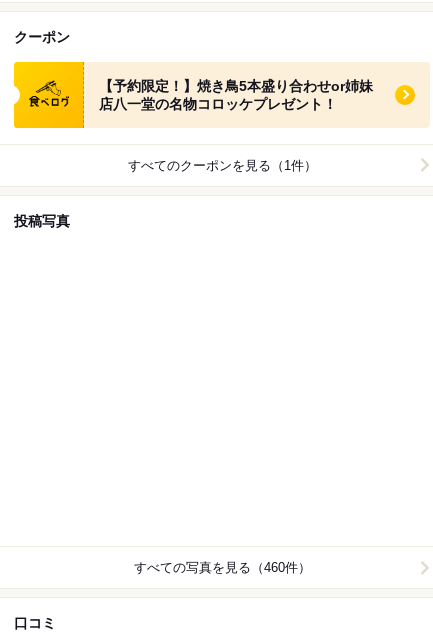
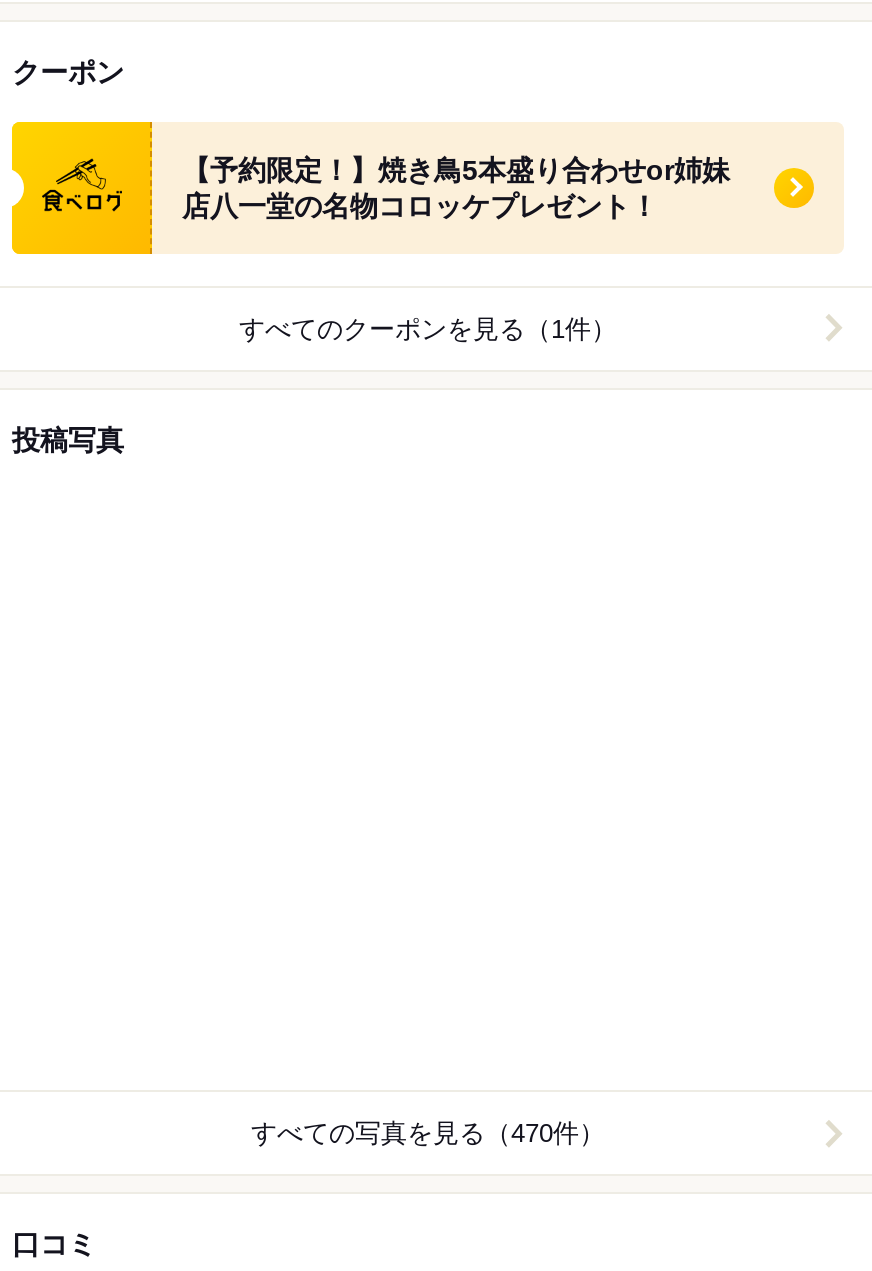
- すべての写真を見る（460件）
+ すべての写真を見る（470件）
